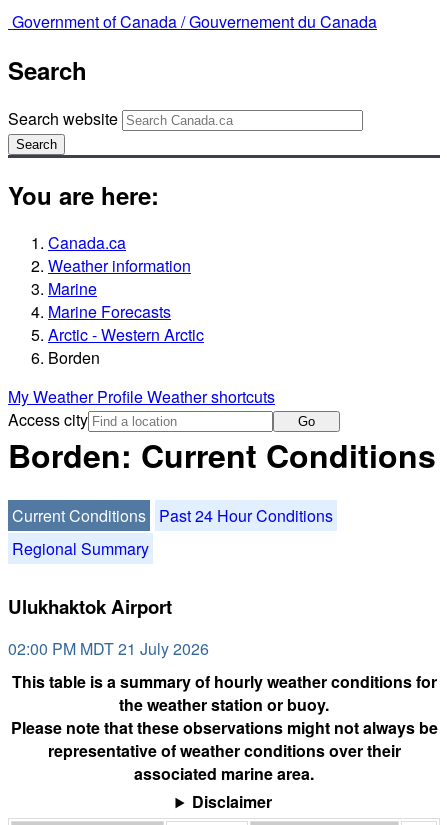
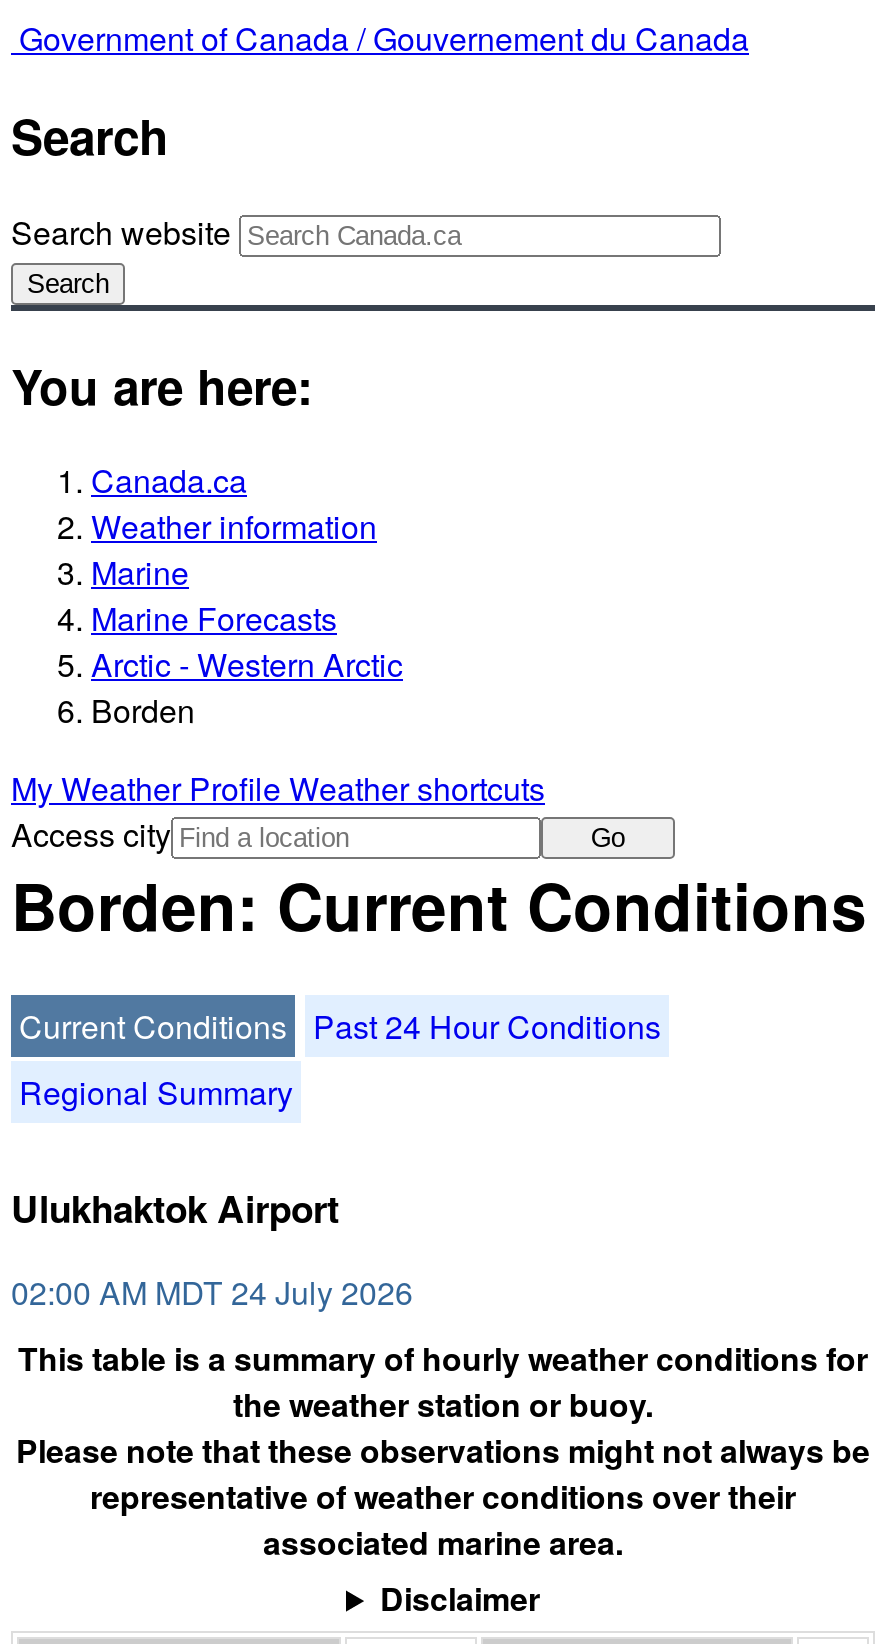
- 02:00 PM MDT 21 July 2026
+ 02:00 AM MDT 24 July 2026
